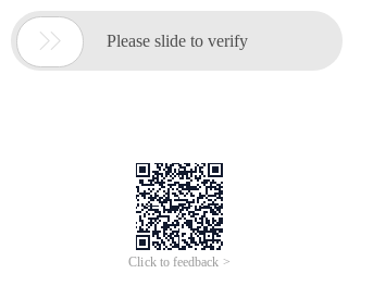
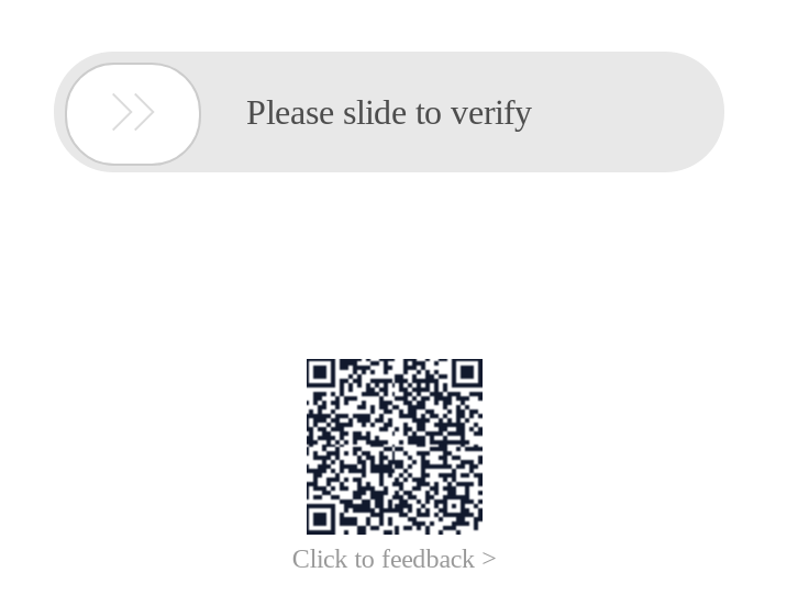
- [image]
+ [image]
